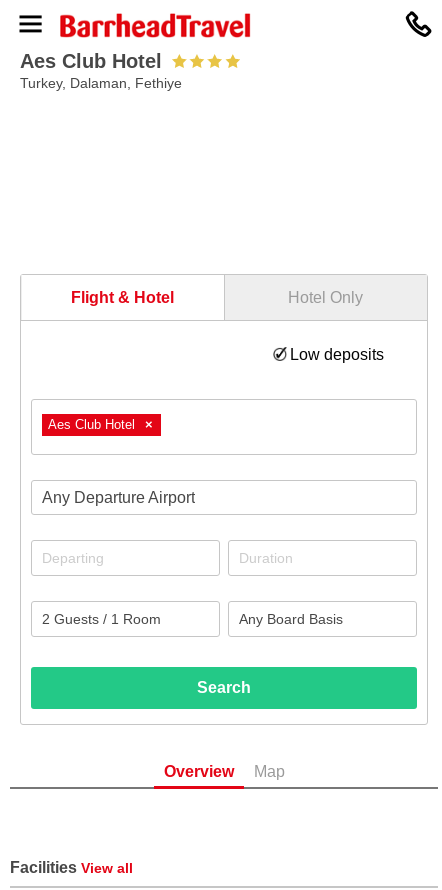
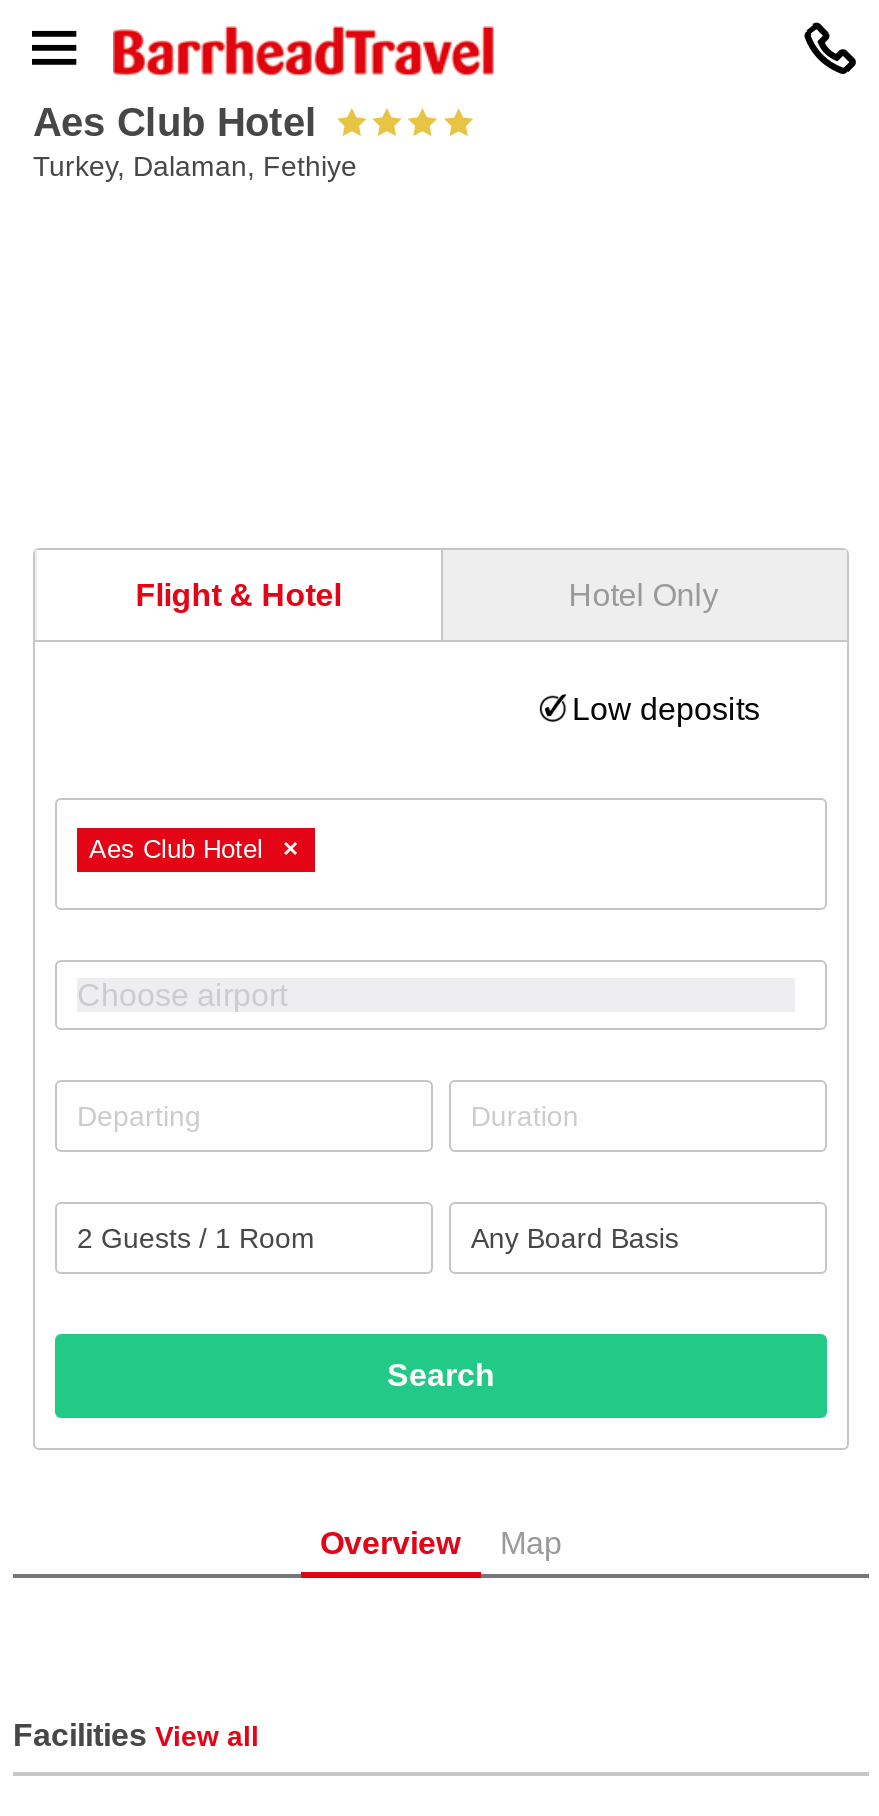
- Any Departure Airport
